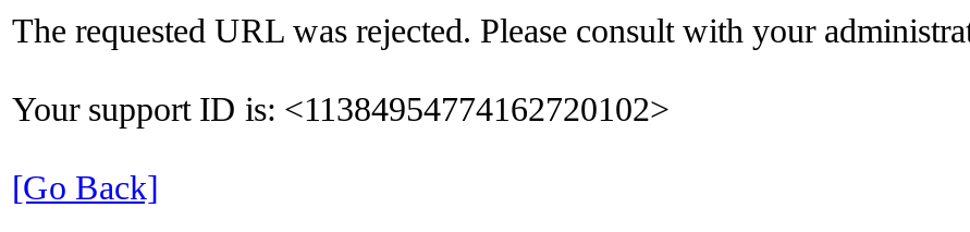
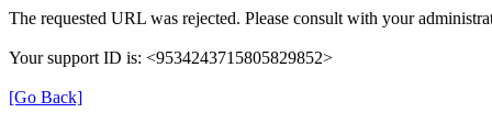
- Your support ID is: <11384954774162720102>
+ Your support ID is: <9534243715805829852>
